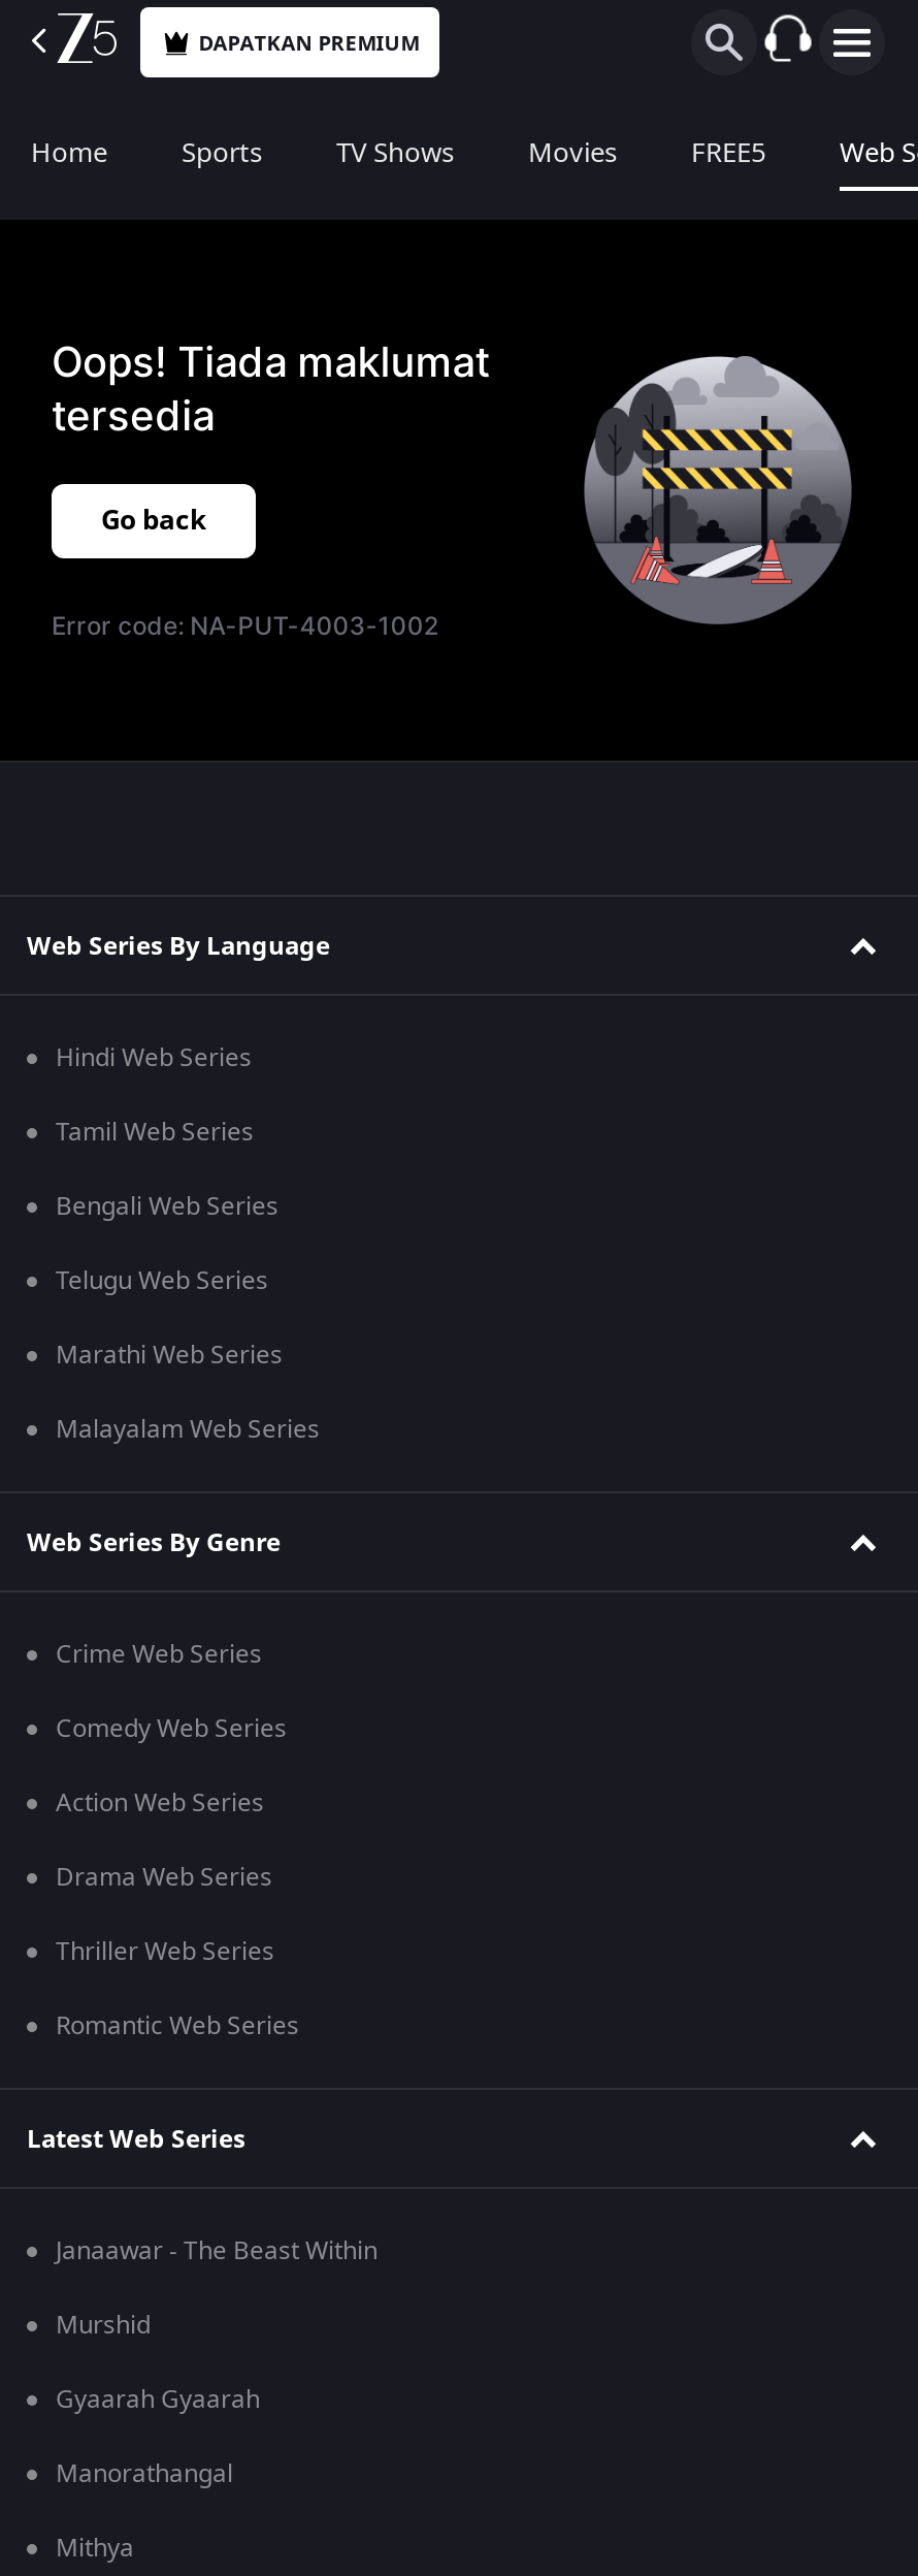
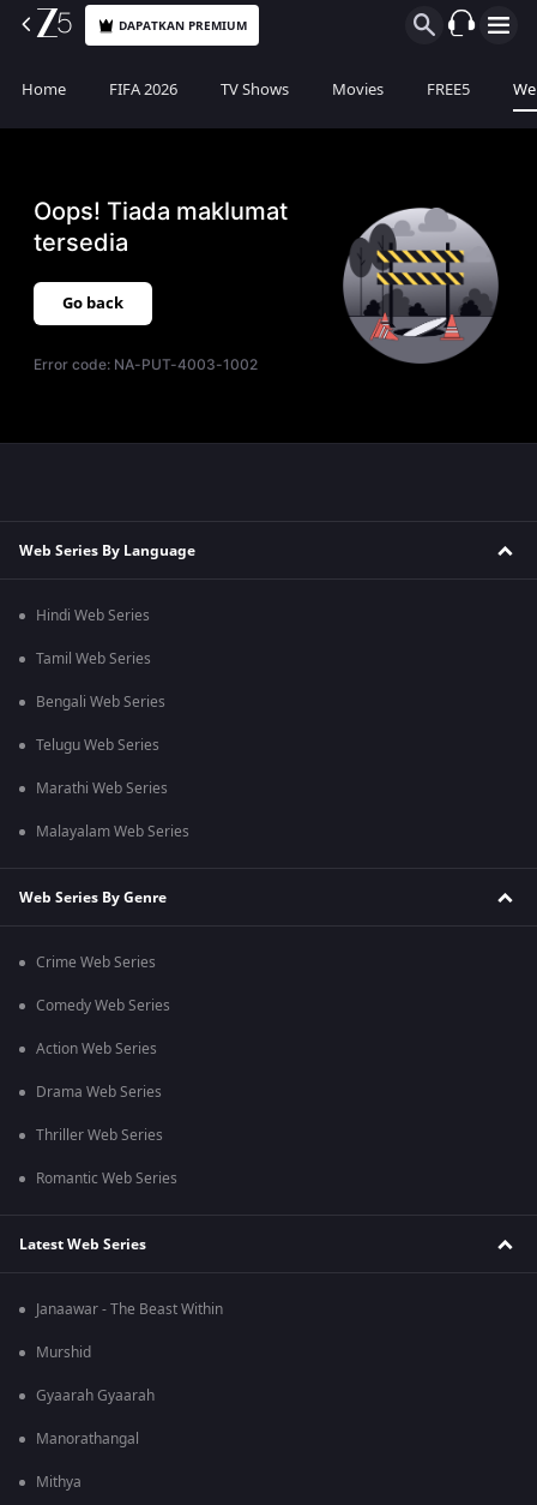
- Sports
+ FIFA 2026
